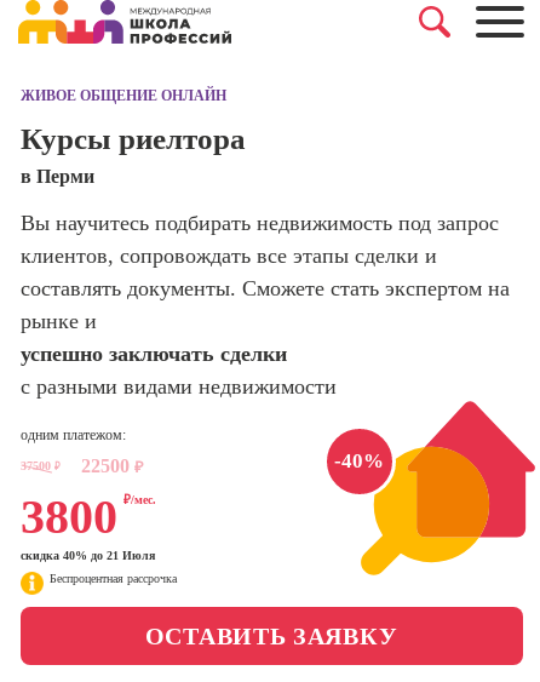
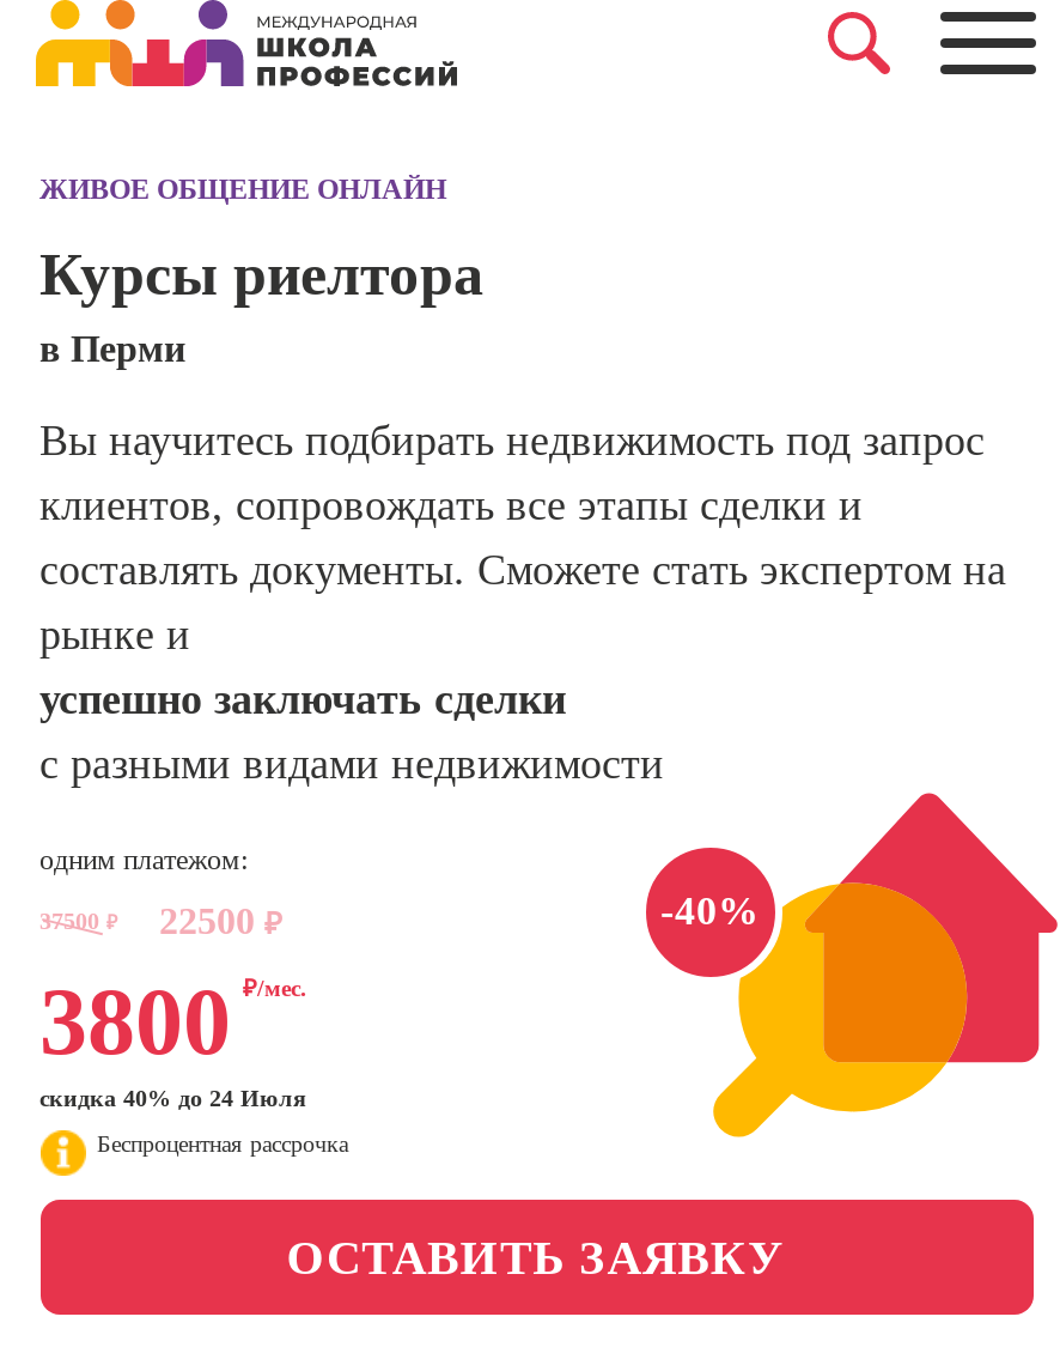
- скидка 40% до 21 Июля
+ скидка 40% до 24 Июля
